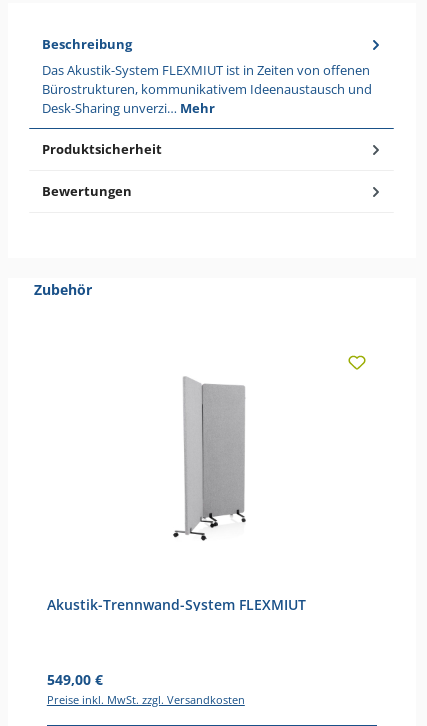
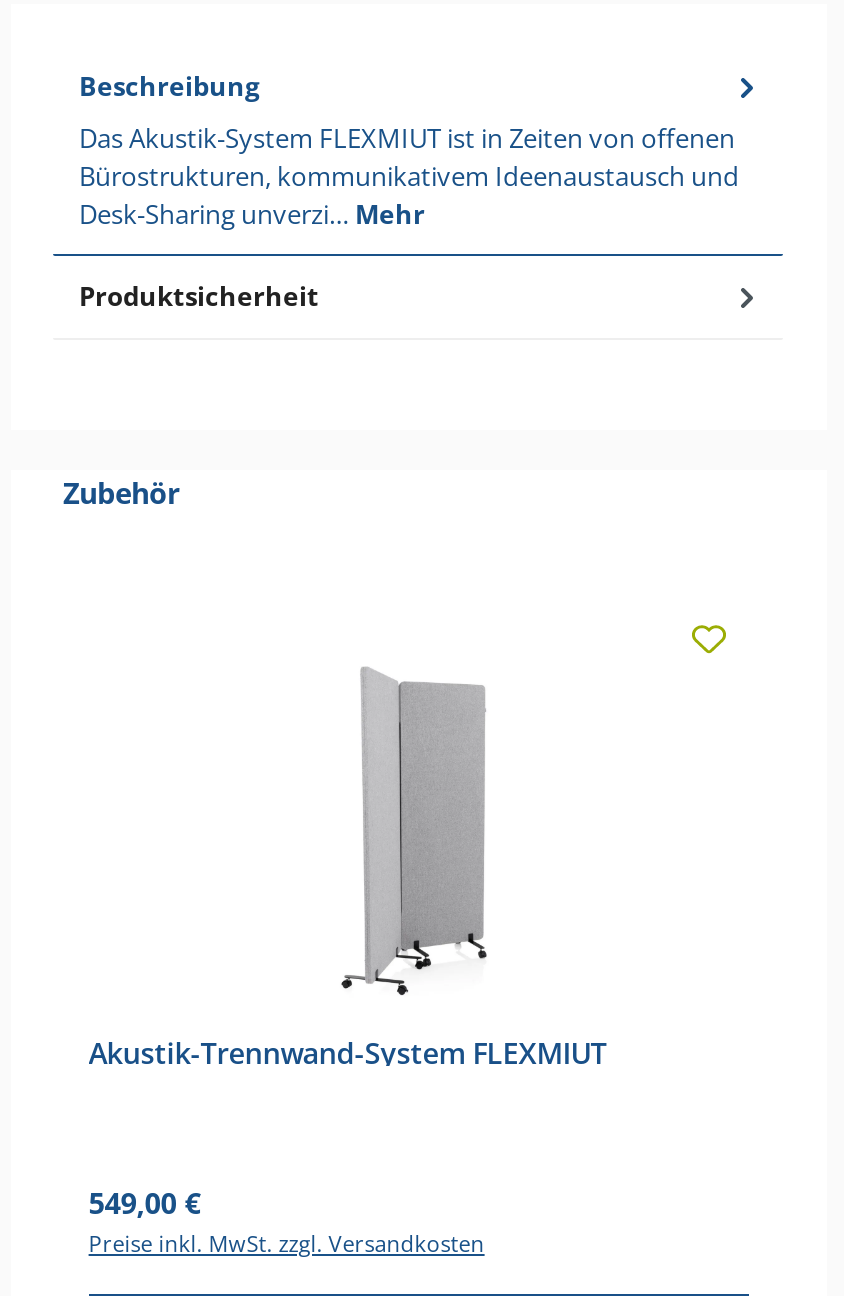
- Bewertungen
